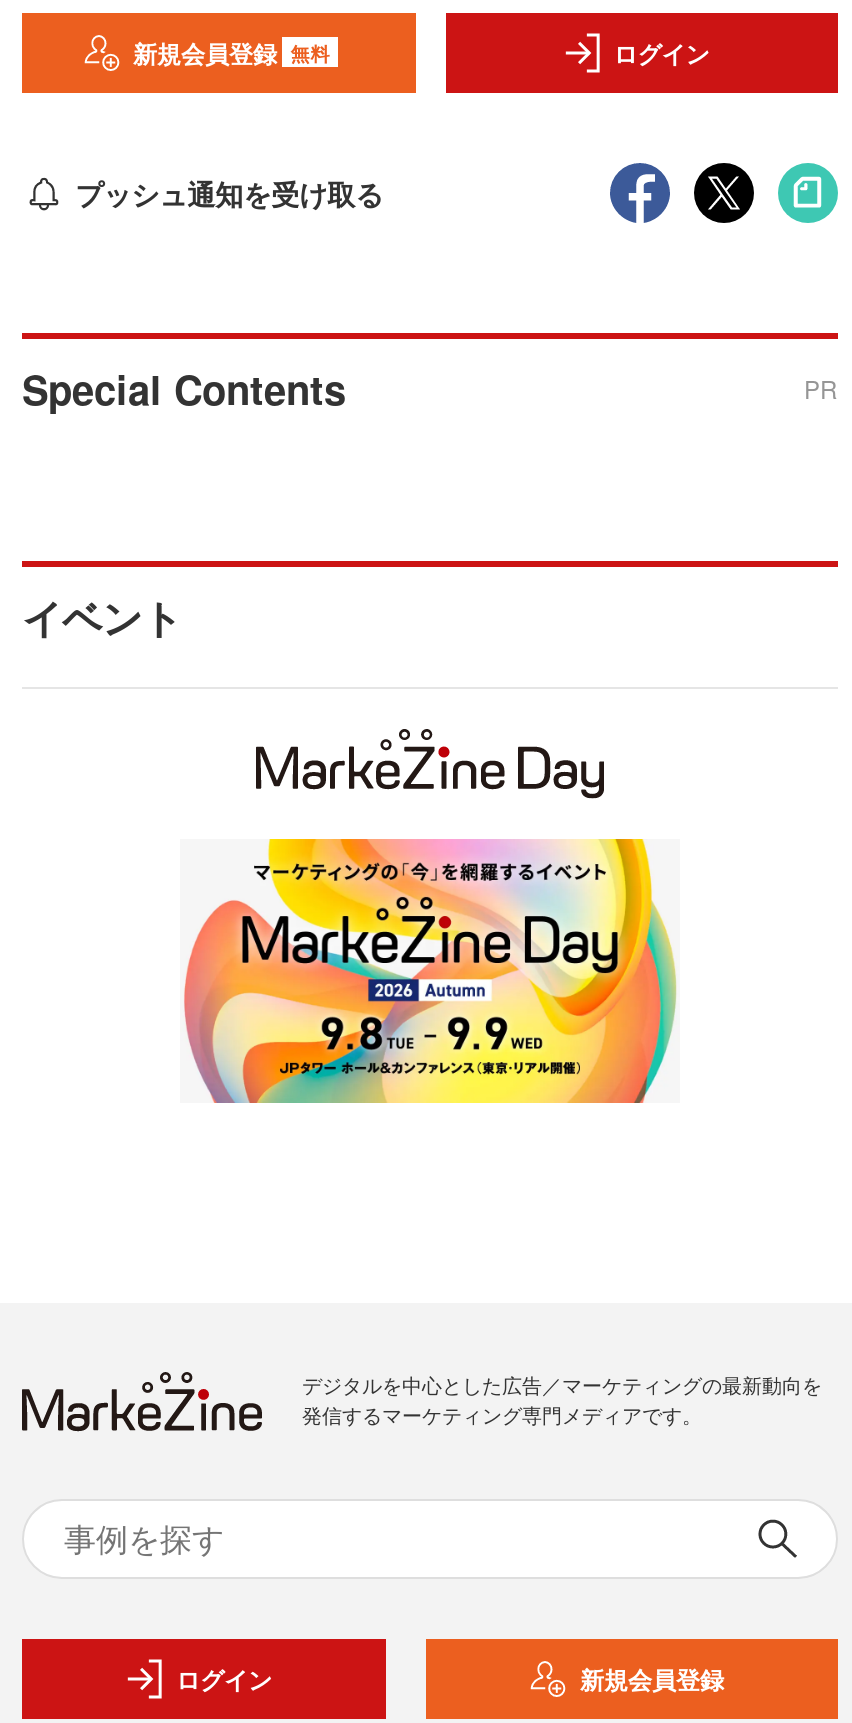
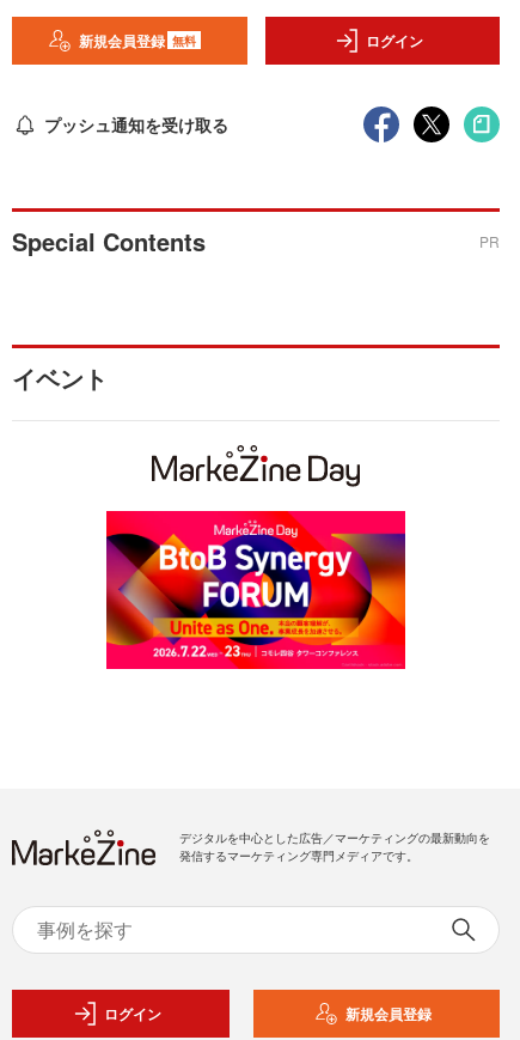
- [image]
+ [image]
